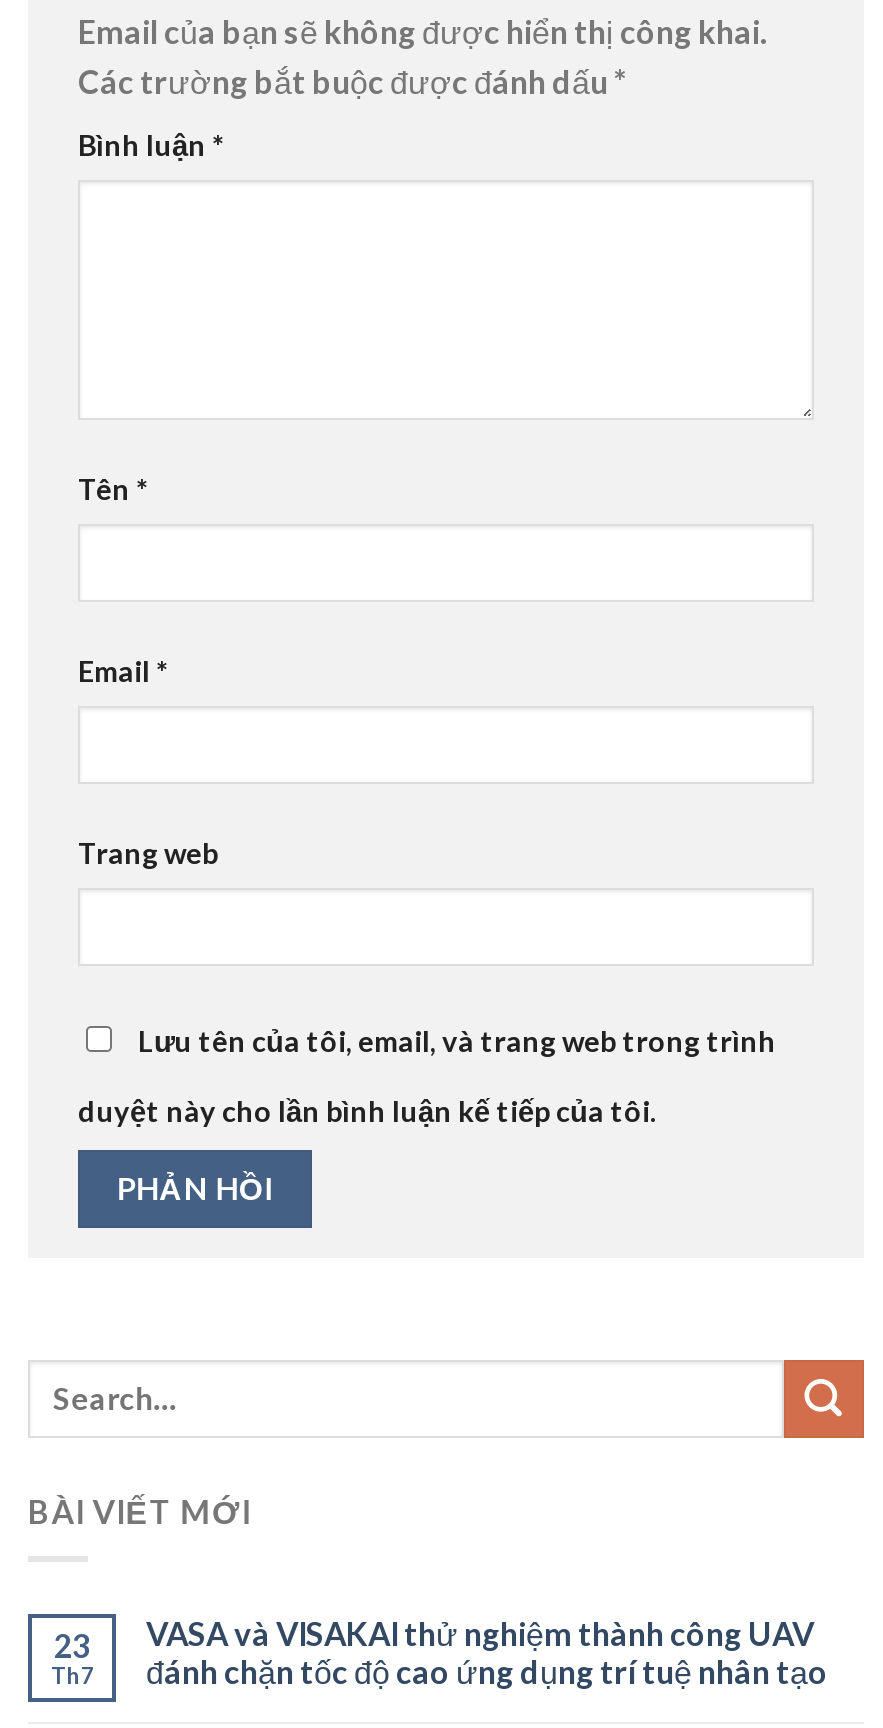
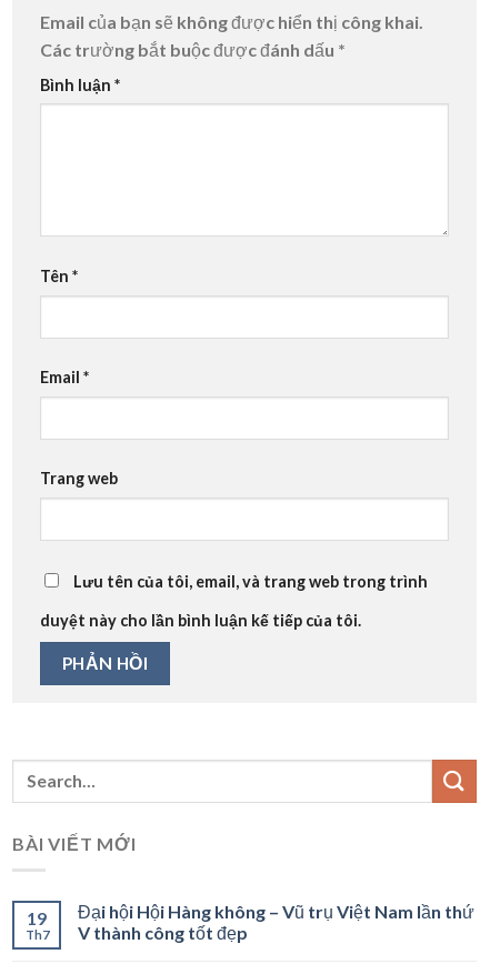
- VASA và VISAKAI thử nghiệm thành công UAV
- đánh chặn tốc độ cao ứng dụng trí tuệ nhân tạo
+ Đại hội Hội Hàng không – Vũ trụ Việt Nam lần thứ
+ V thành công tốt đẹp

- 23
+ 19
